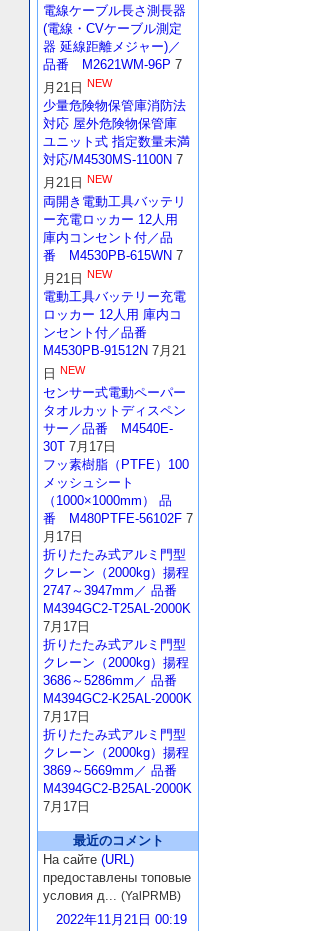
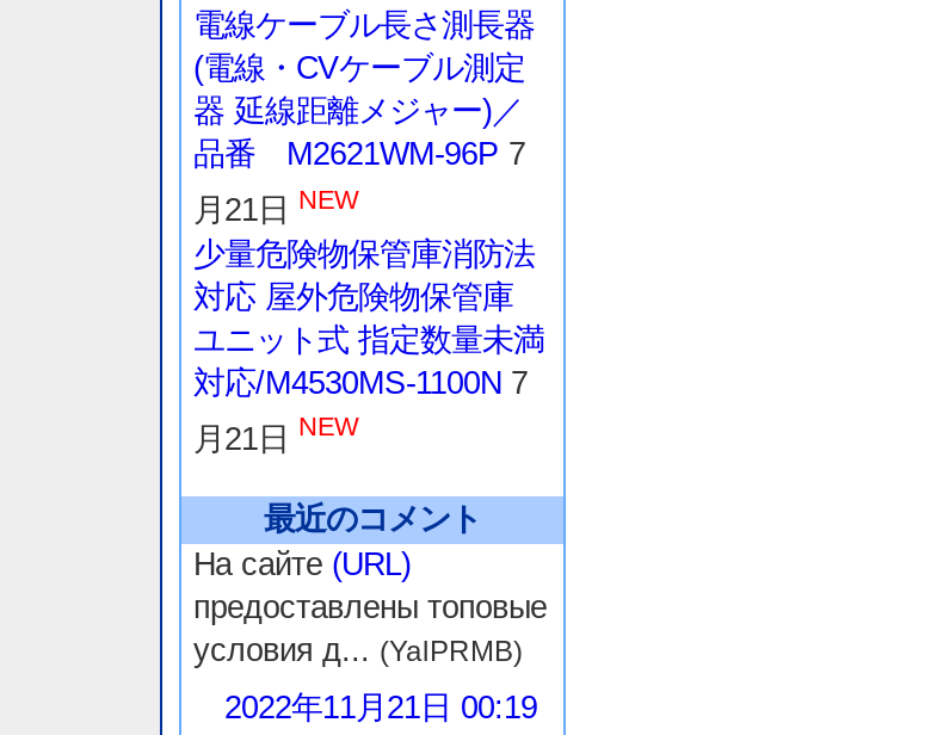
- 両開き電動工具バッテリ
- ー充電ロッカー 12人用
- 庫内コンセント付／品
- 番 M4530PB-615WN 7
- 月21日NEW
- 電動工具バッテリー充電
- ロッカー 12人用 庫内コ
- ンセント付／品番
- M4530PB-91512N 7月21
- 日NEW
- センサー式電動ペーパー
- タオルカットディスペン
- サー／品番 M4540E-
- 30T 7月17日
- フッ素樹脂（PTFE）100
- メッシュシート
- （1000×1000mm） 品
- 番 M480PTFE-56102F 7
- 月17日
- 折りたたみ式アルミ門型
- クレーン（2000kg）揚程
- 2747～3947mm／ 品番
- M4394GC2-T25AL-2000K
- 7月17日
- 折りたたみ式アルミ門型
- クレーン（2000kg）揚程
- 3686～5286mm／ 品番
- M4394GC2-K25AL-2000K
- 7月17日
- 折りたたみ式アルミ門型
- クレーン（2000kg）揚程
- 3869～5669mm／ 品番
- M4394GC2-B25AL-2000K
- 7月17日
